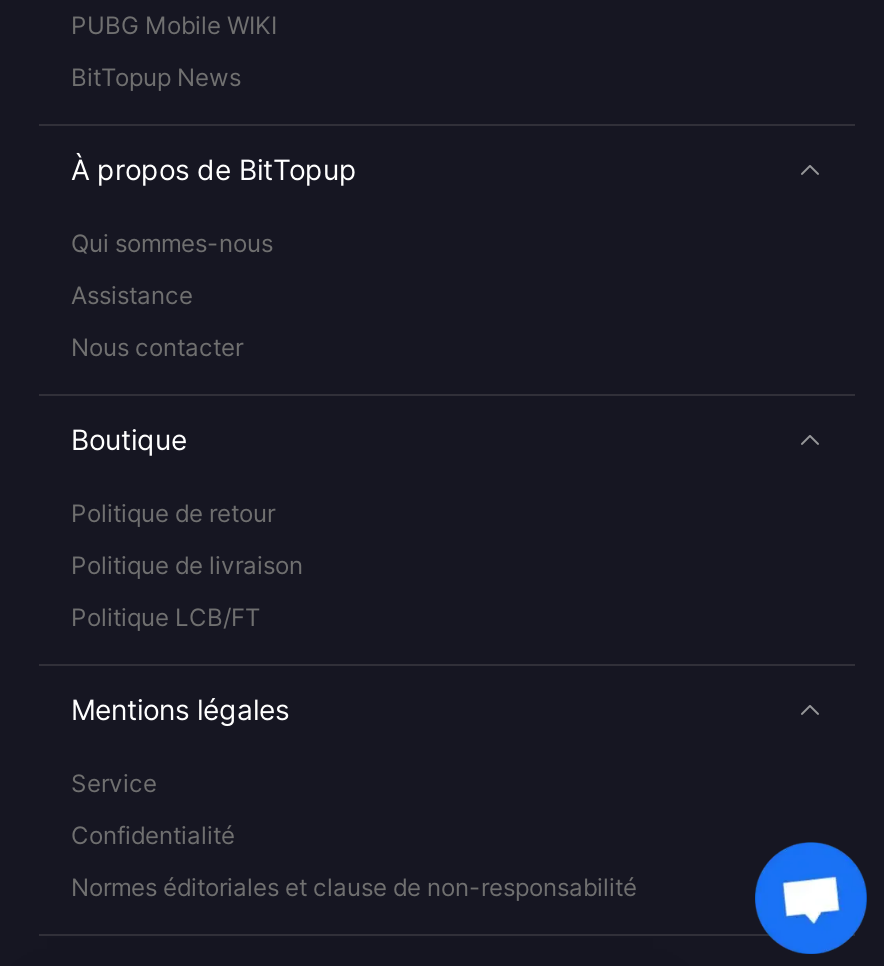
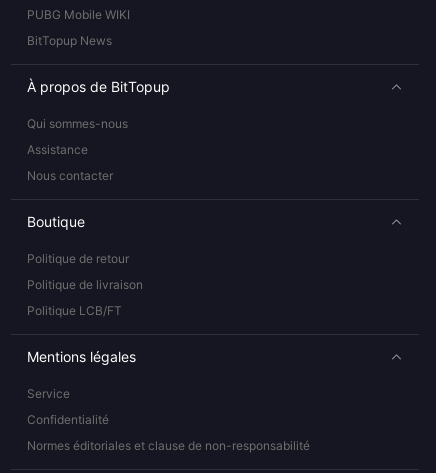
- [image]
